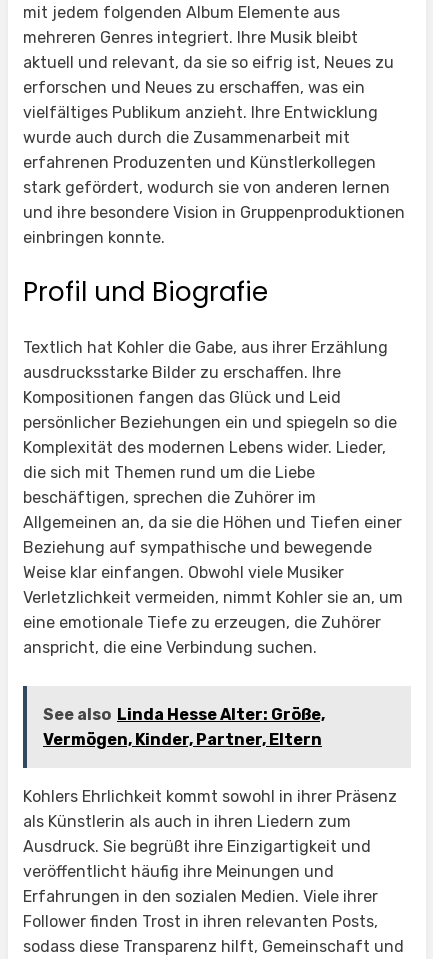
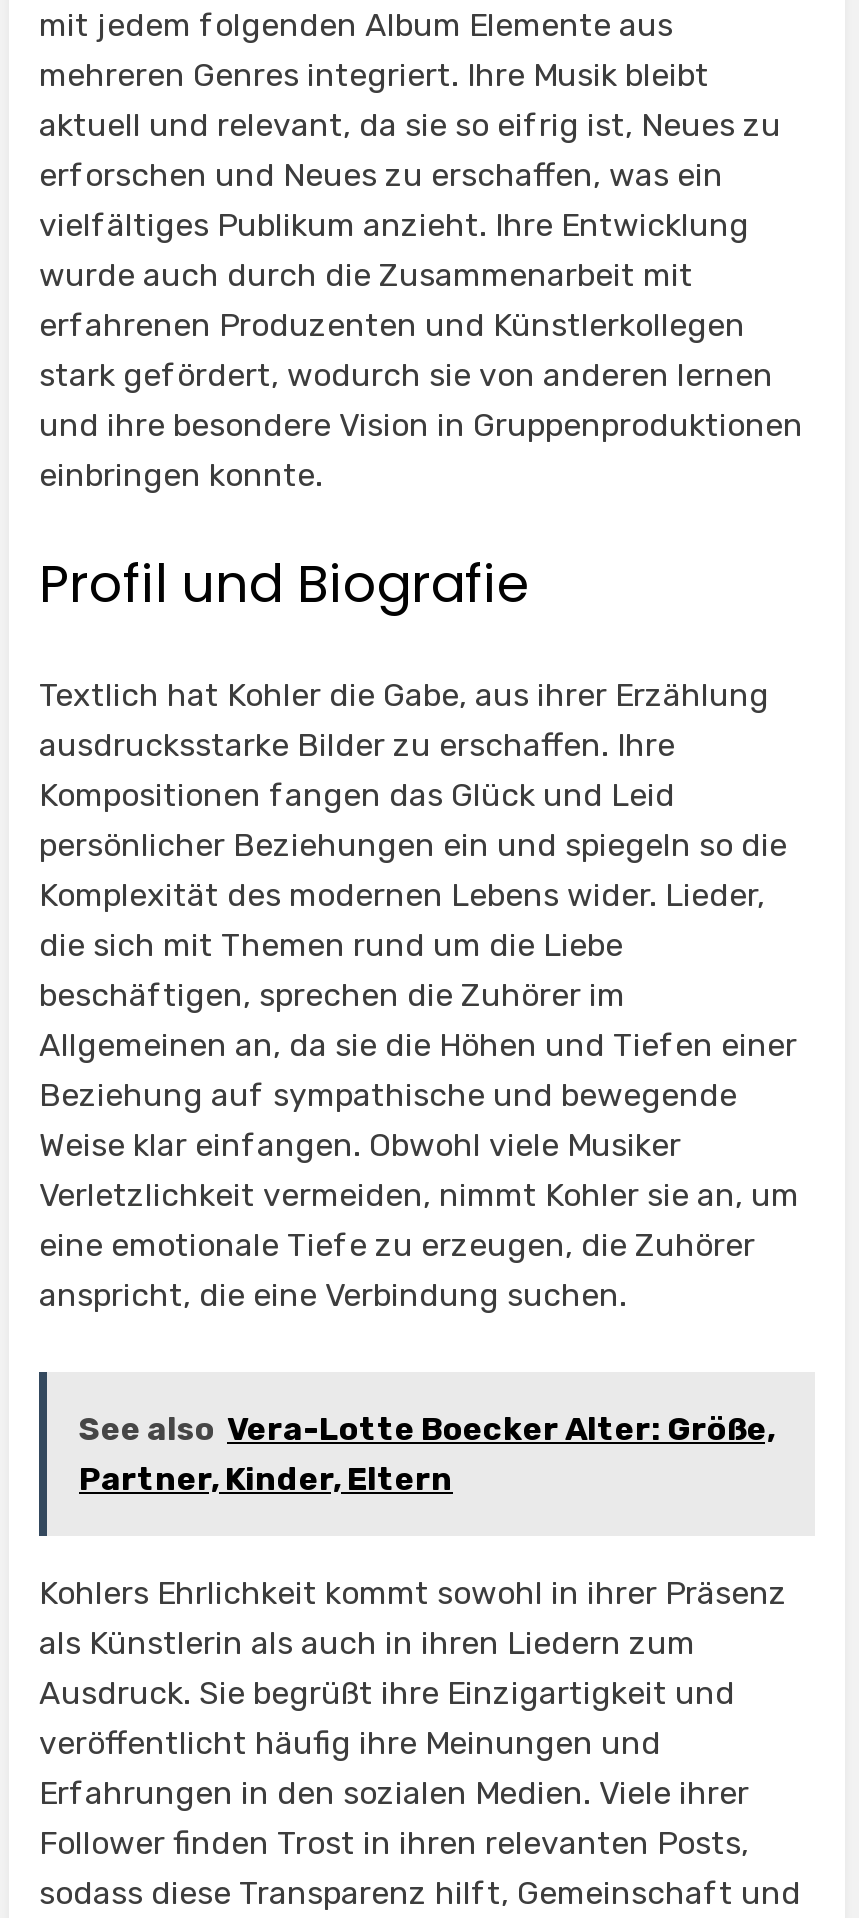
- See also Linda Hesse Alter: Größe,
- Vermögen, Kinder, Partner, Eltern
+ See also Vera-Lotte Boecker Alter: Größe,
+ Partner, Kinder, Eltern
